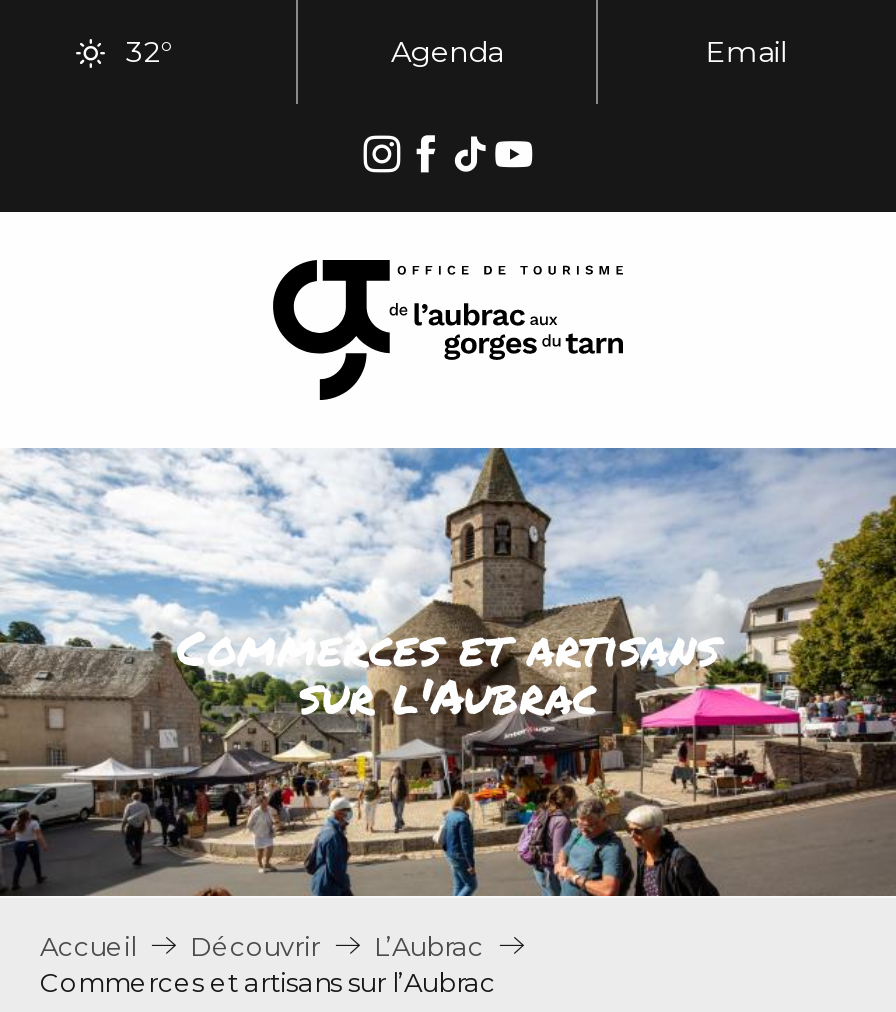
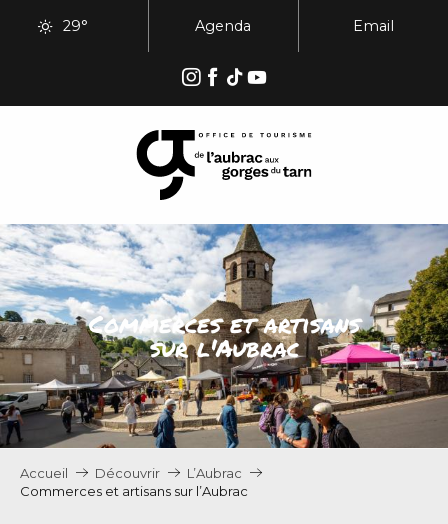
- 32°
+ 29°
